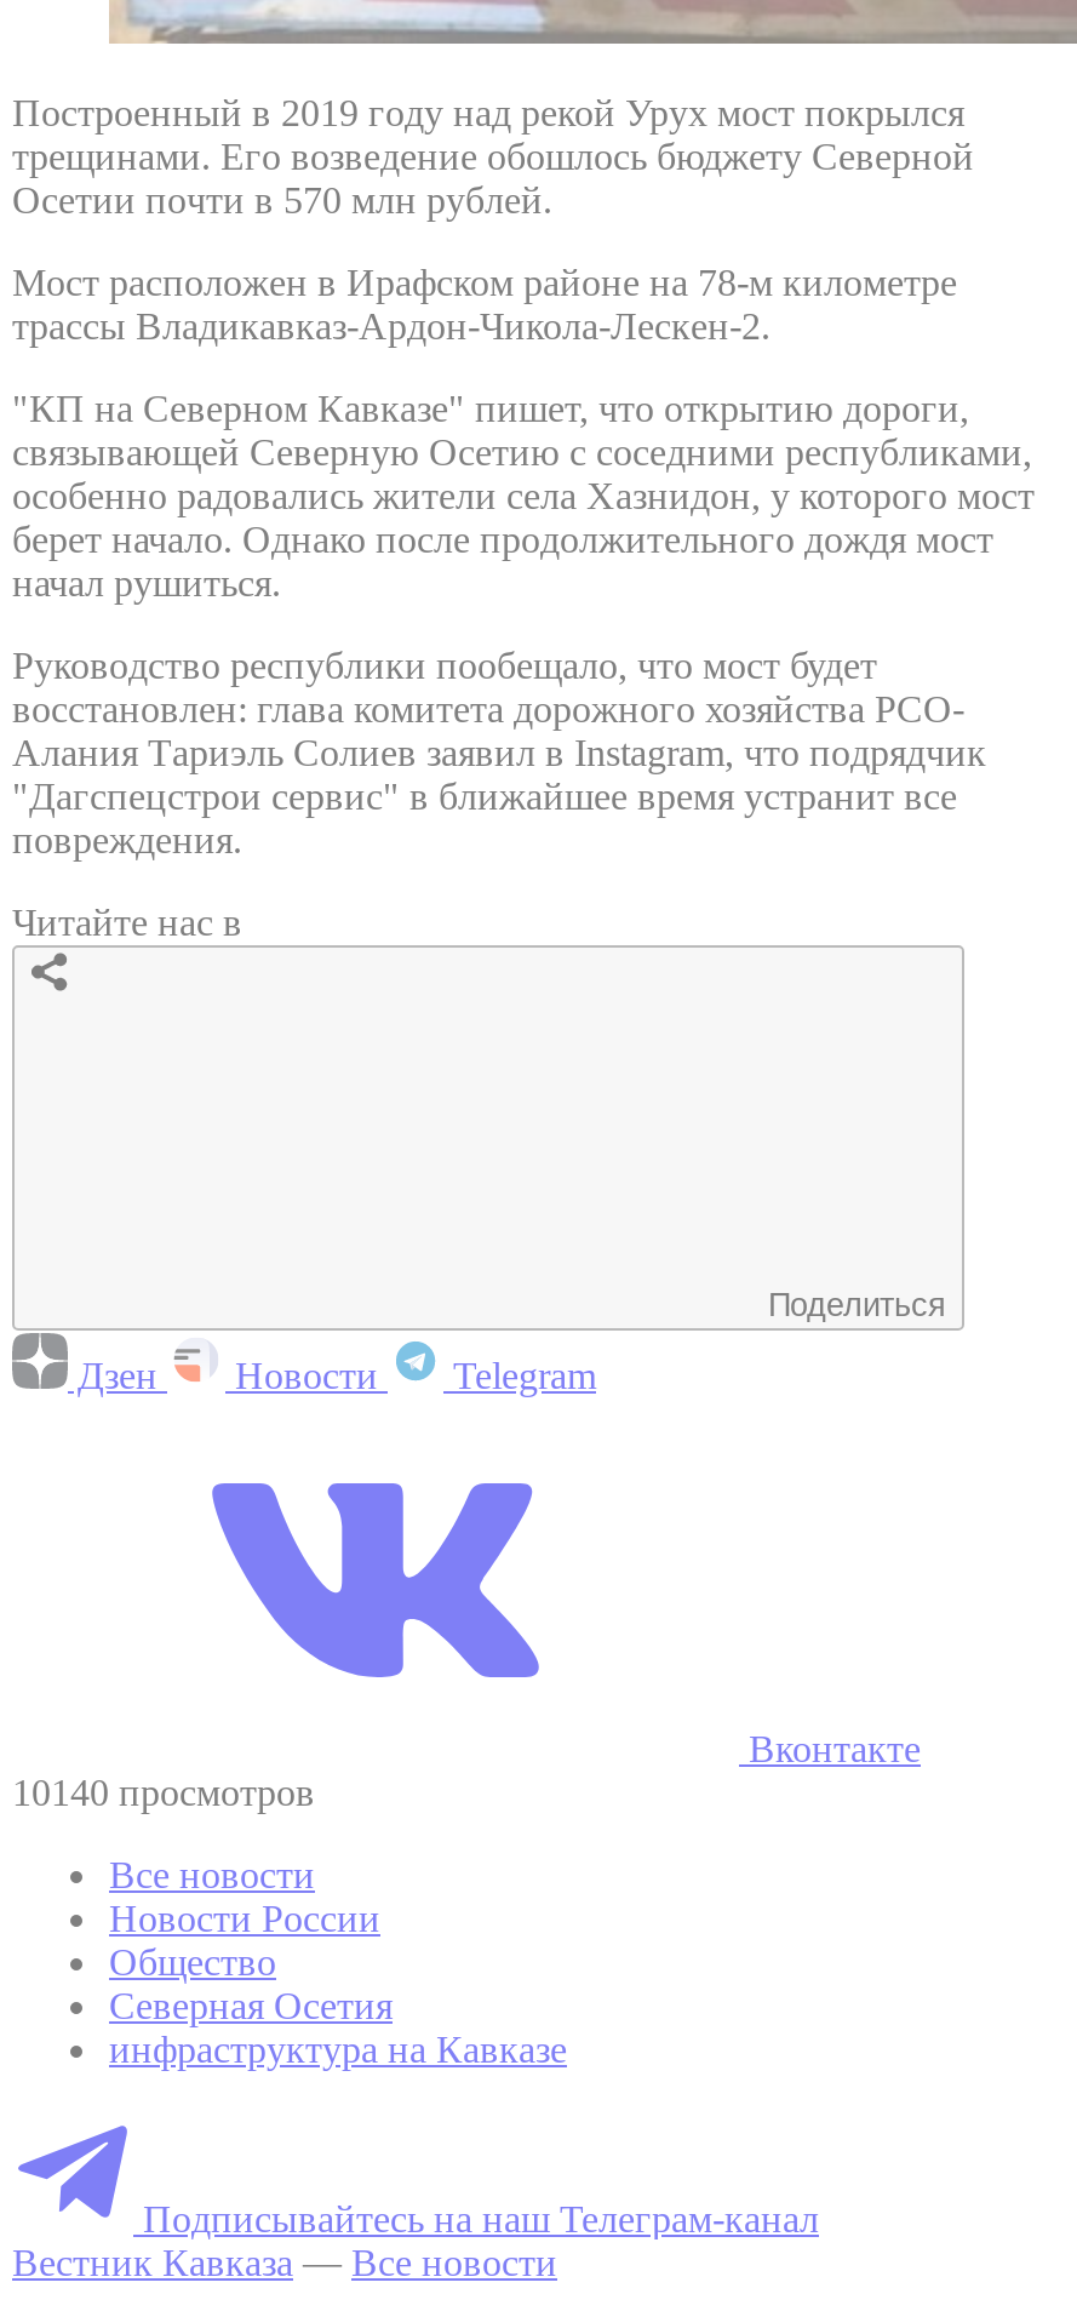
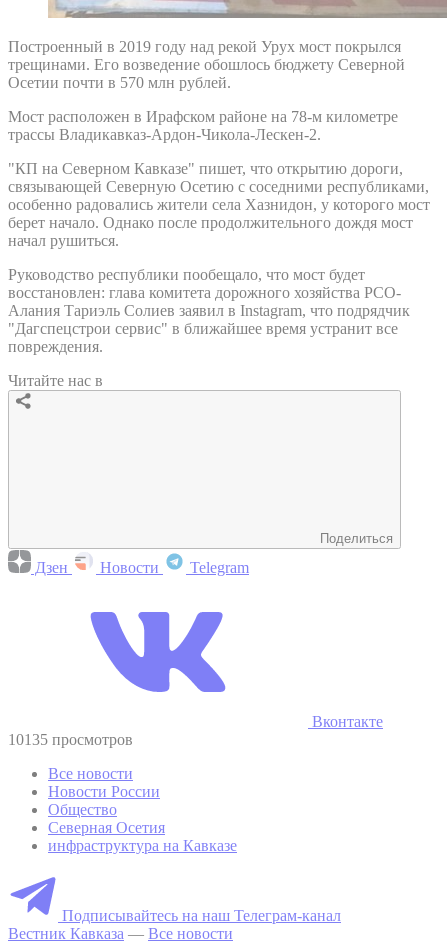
- 10140 просмотров
+ 10135 просмотров
